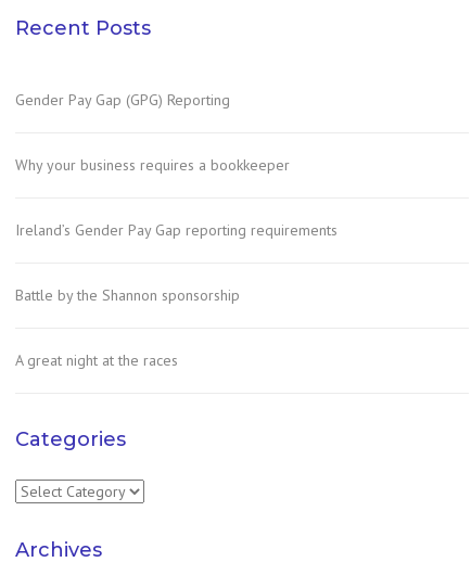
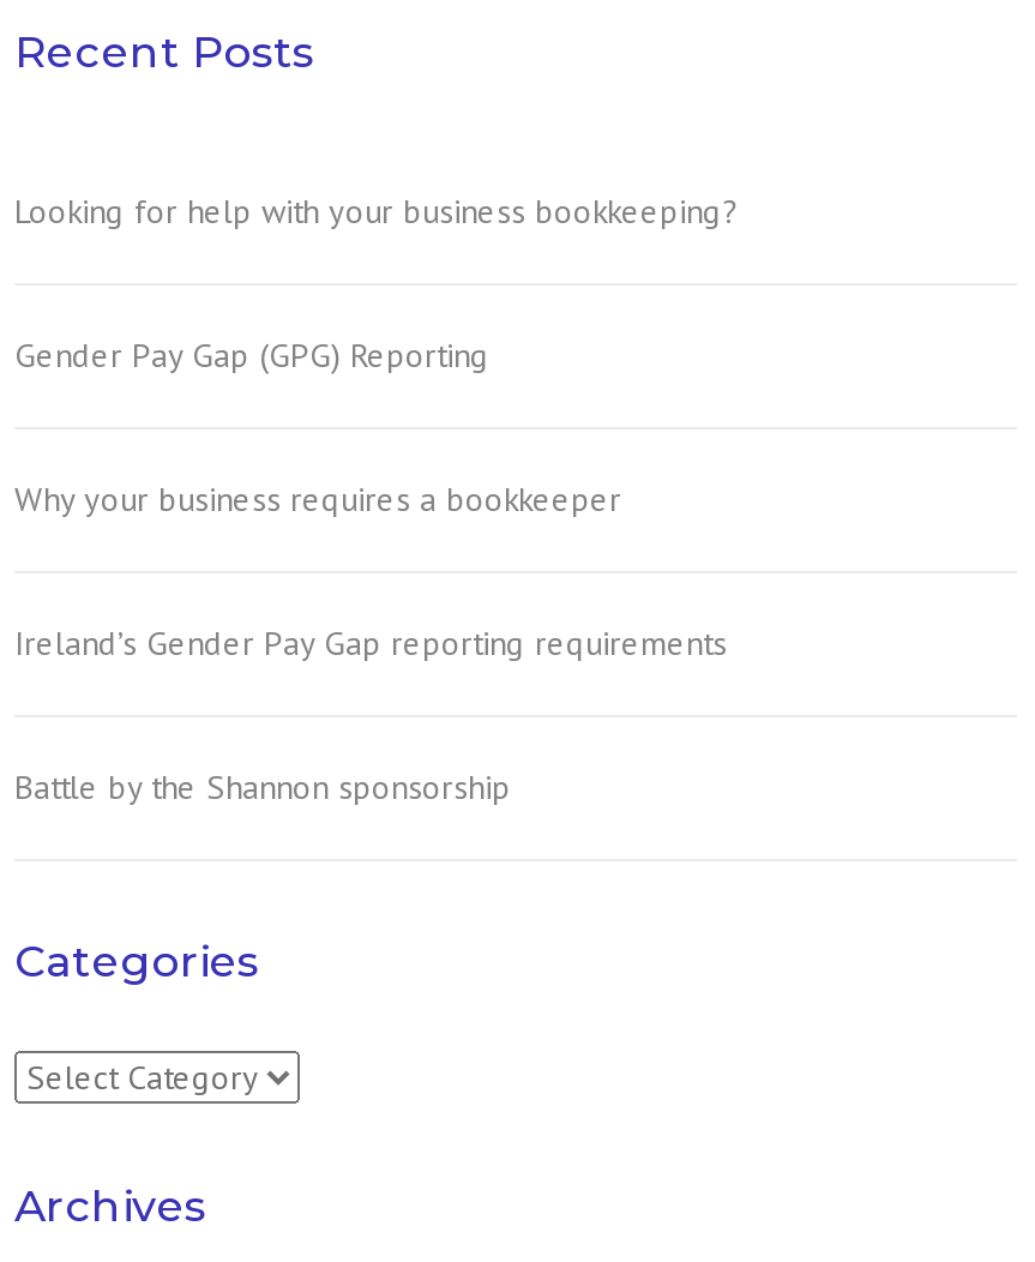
+ Looking for help with your business bookkeeping?

moved down: Gender Pay Gap (GPG) Reporting | Why your business requires a bookkeeper | Ireland’s Gender Pay Gap reporting requirements | Battle by the Shannon sponsorship

- A great night at the races
